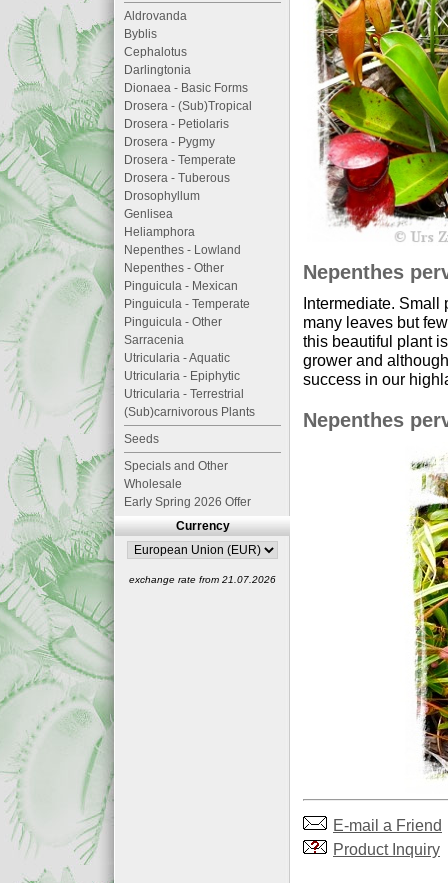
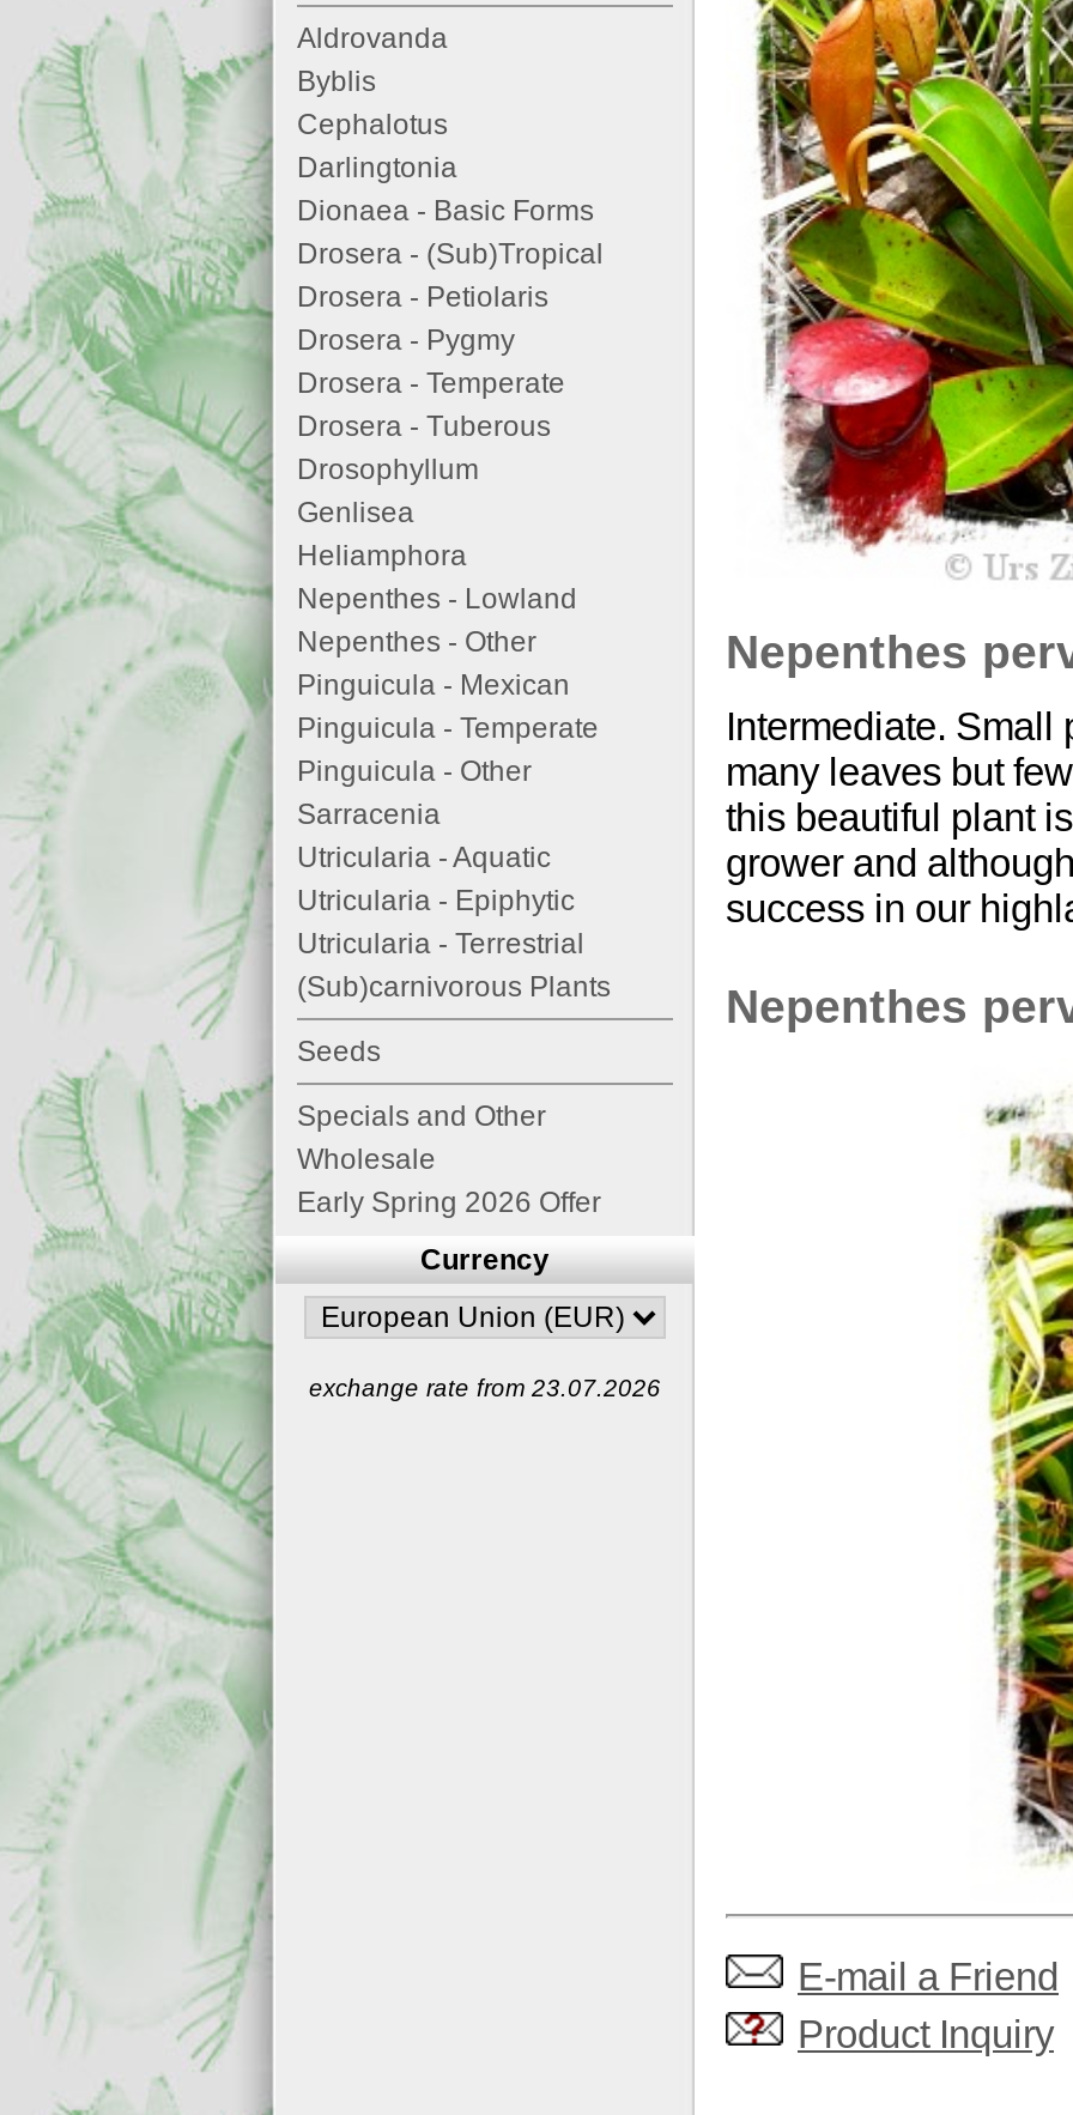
- exchange rate from 21.07.2026
+ exchange rate from 23.07.2026
